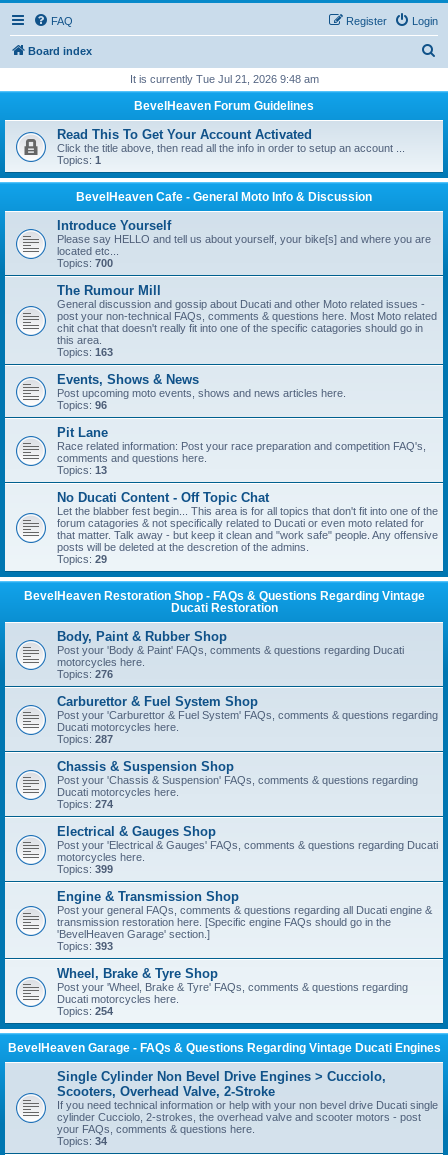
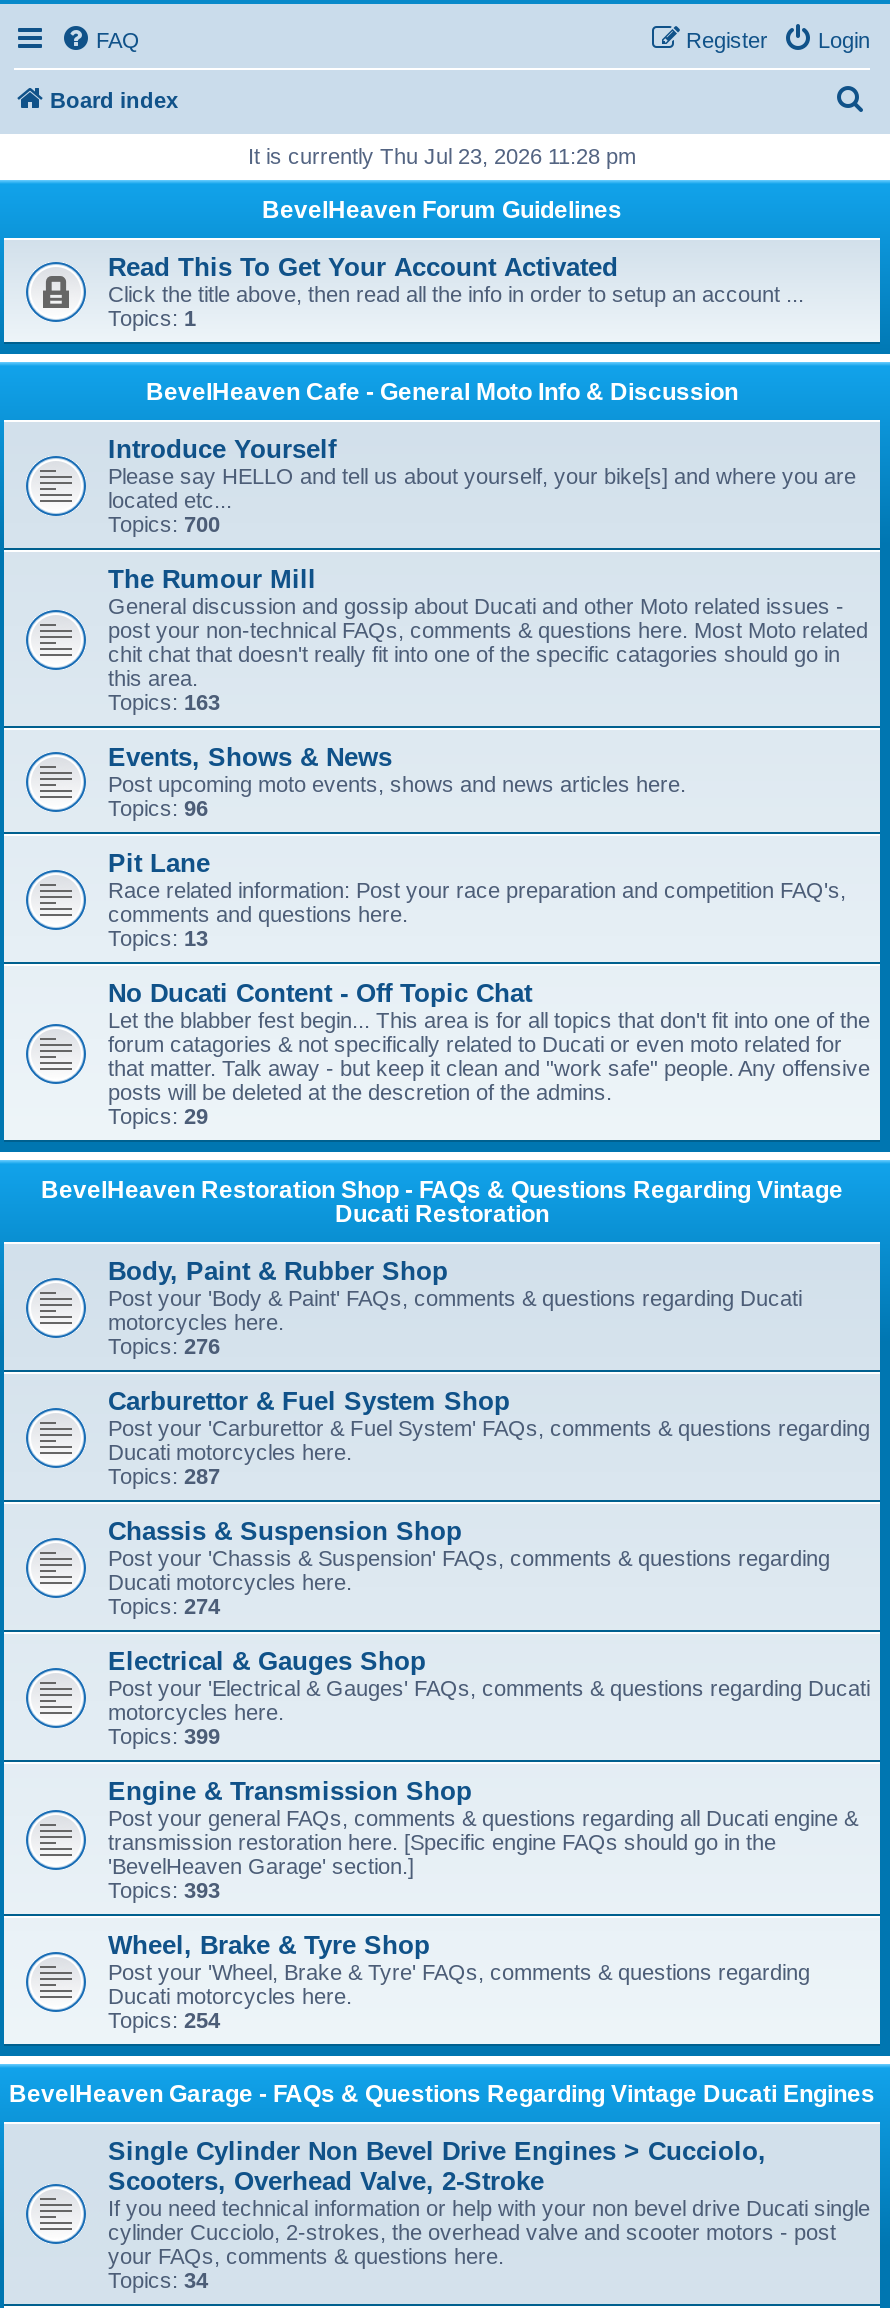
- It is currently Tue Jul 21, 2026 9:48 am
+ It is currently Thu Jul 23, 2026 11:28 pm
